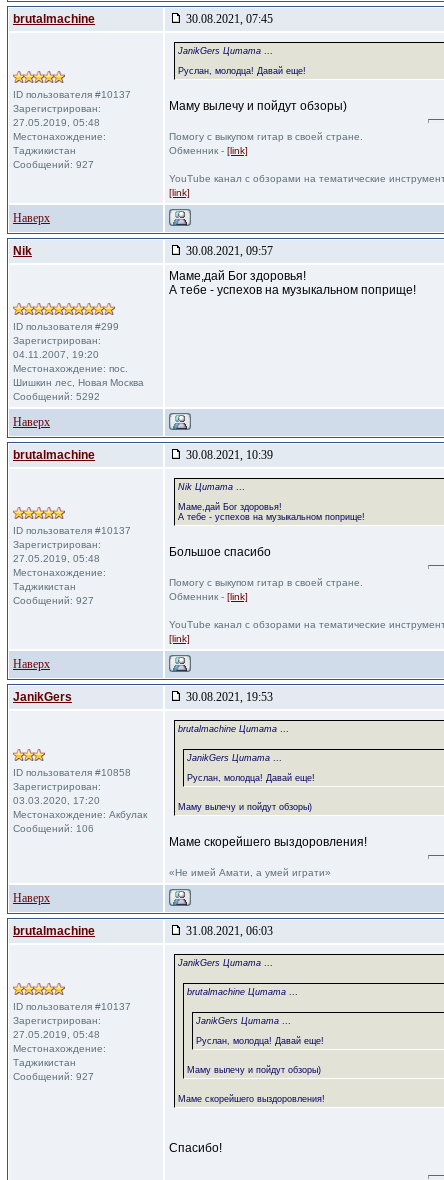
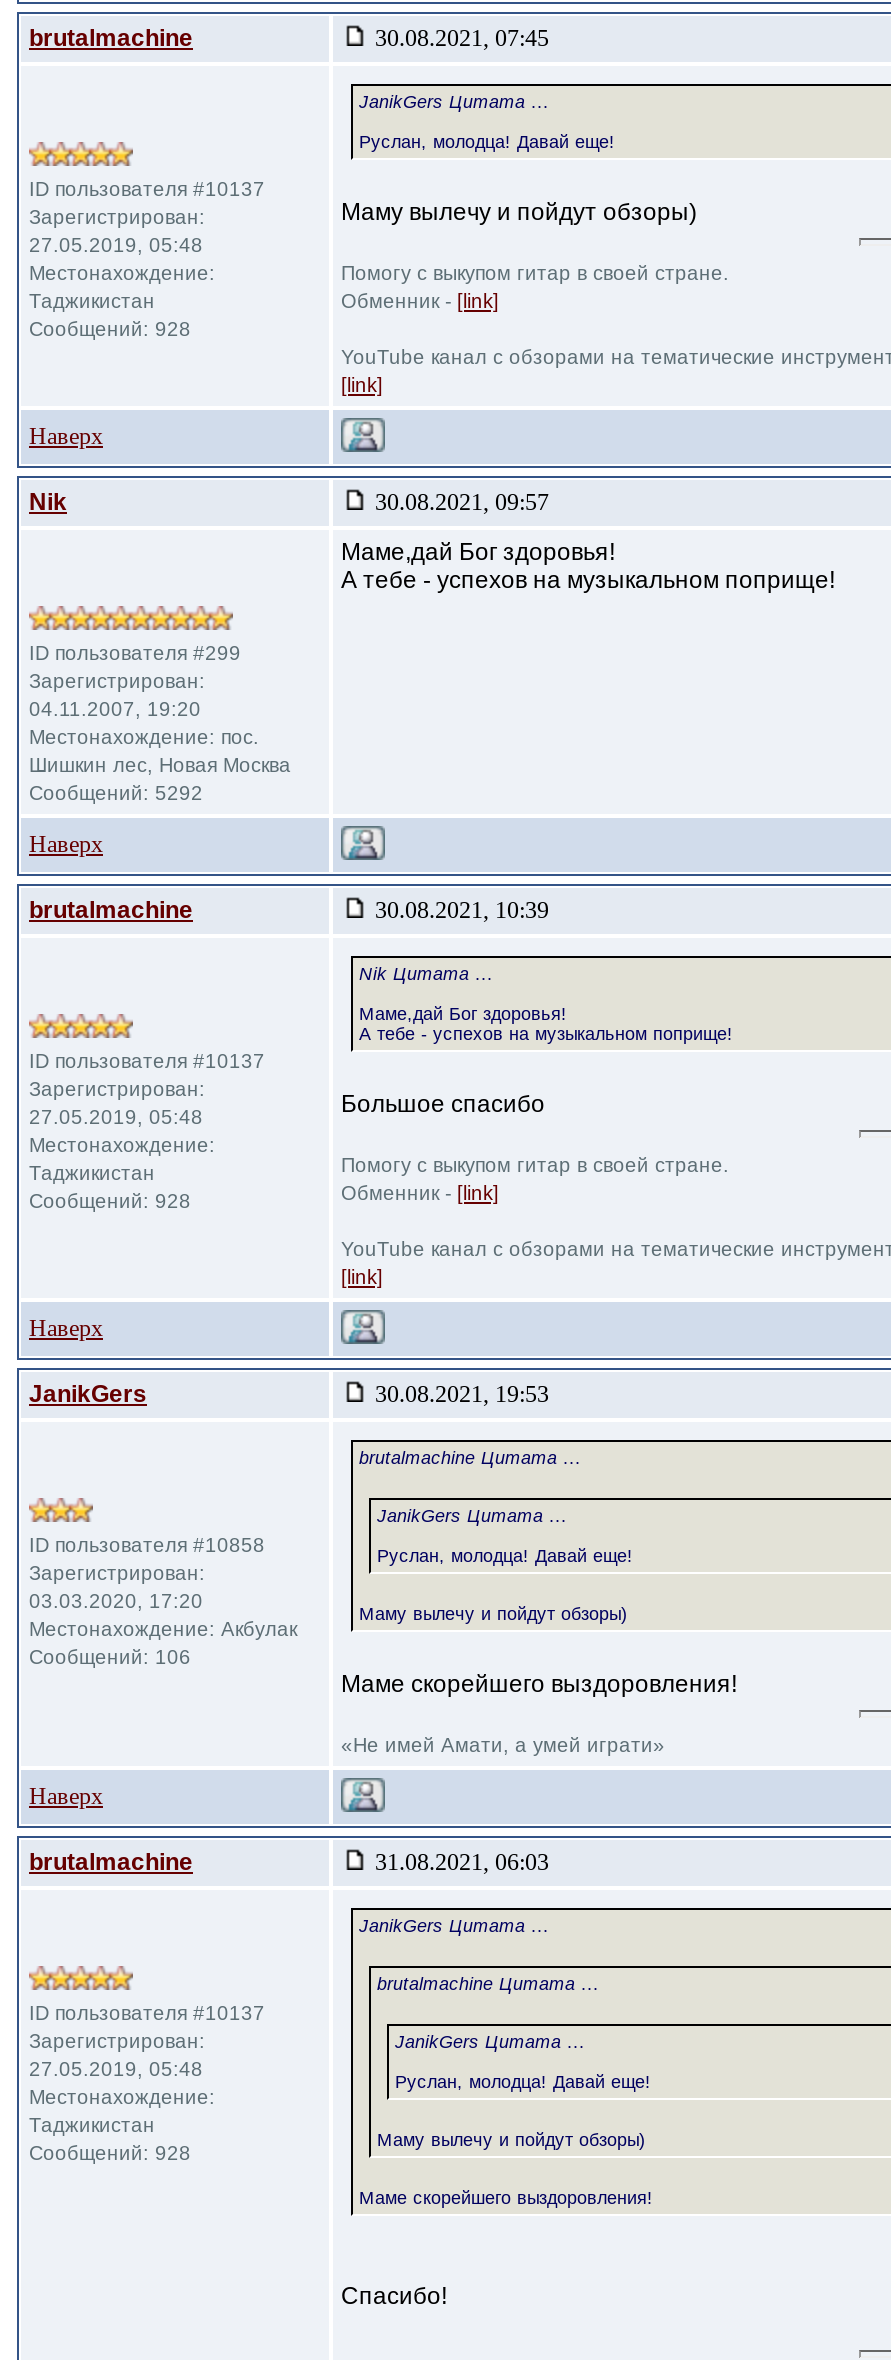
- Сообщений: 927
+ Сообщений: 928

- Сообщений: 927
+ Сообщений: 928

- Сообщений: 927
+ Сообщений: 928
